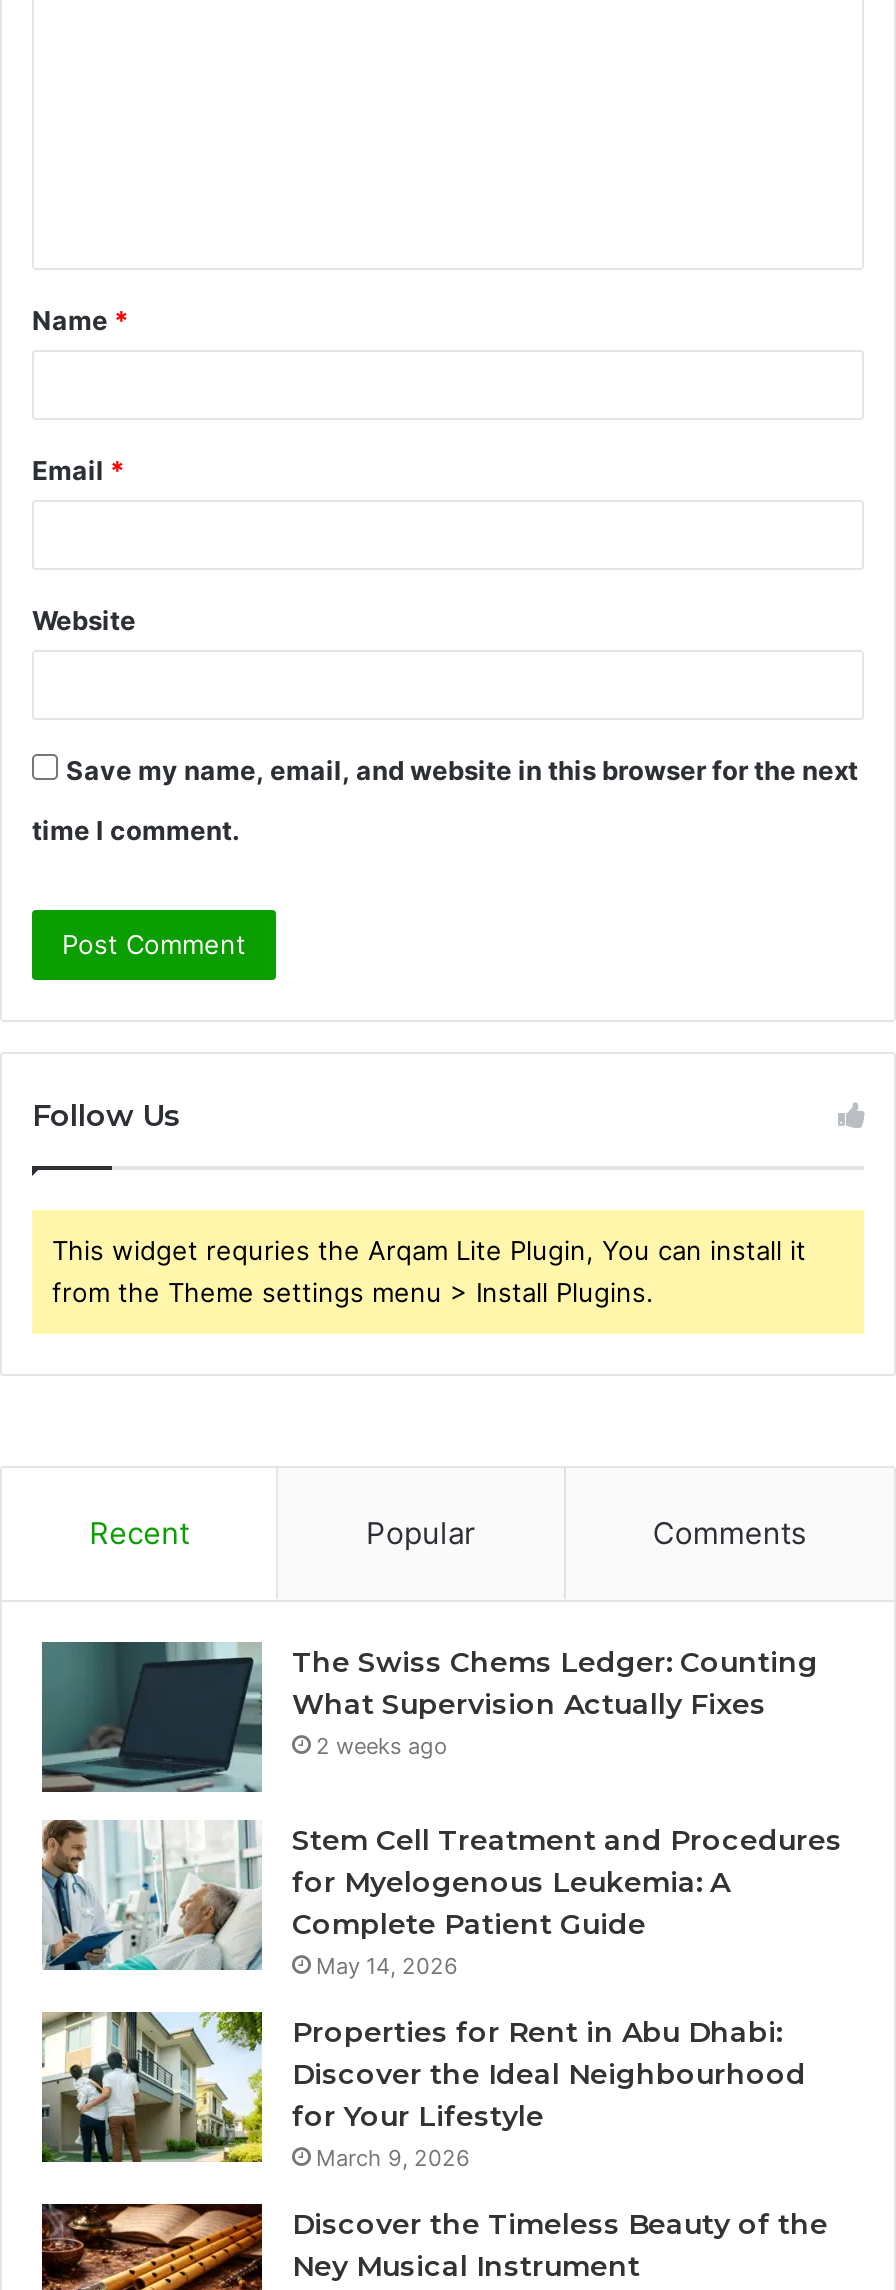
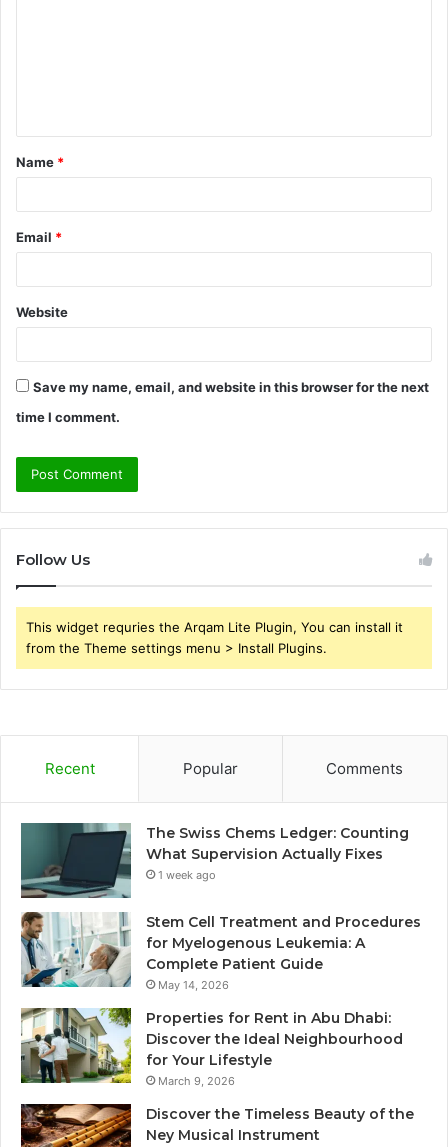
- 2 weeks ago
+ 1 week ago
